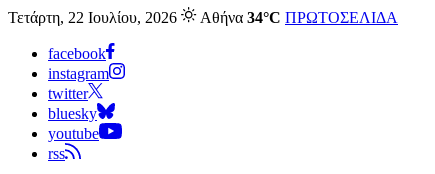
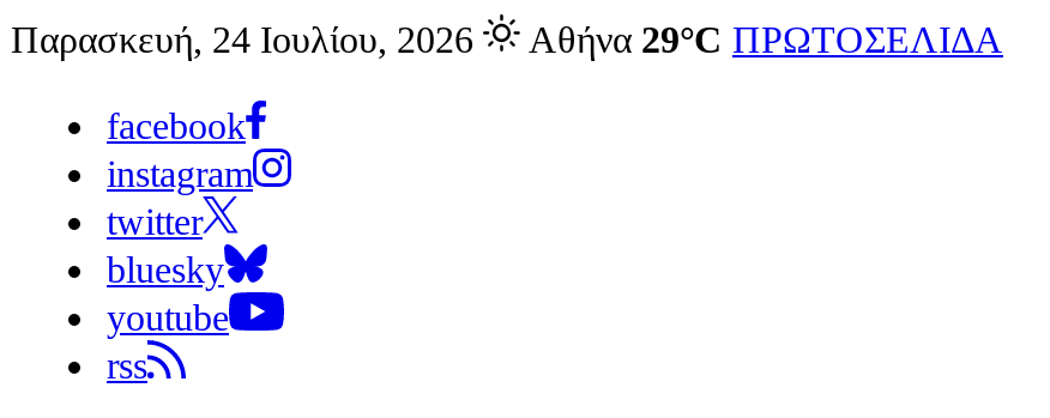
- Τετάρτη, 22 Ιουλίου, 2026
+ Παρασκευή, 24 Ιουλίου, 2026

- Αθήνα 34°C ΠΡΩΤΟΣΕΛΙΔΑ
+ Αθήνα 29°C ΠΡΩΤΟΣΕΛΙΔΑ
